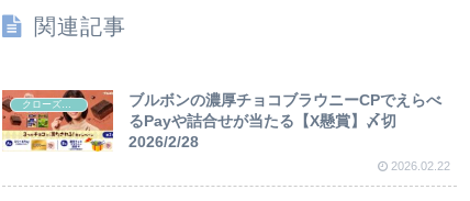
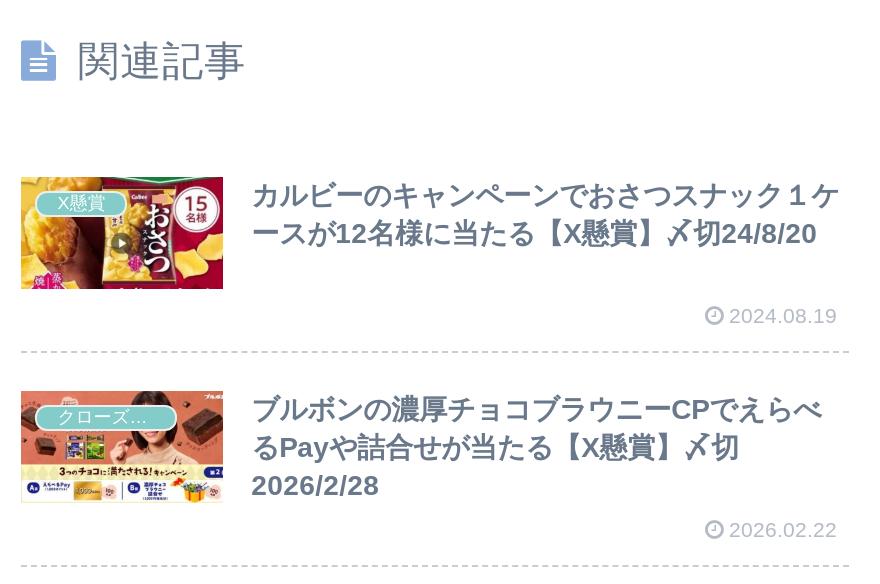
+ [image]
+ X懸賞
+ カルビーのキャンペーンでおさつスナック１ケ
+ ースが12名様に当たる【X懸賞】〆切24/8/20
+ 2024.08.19
